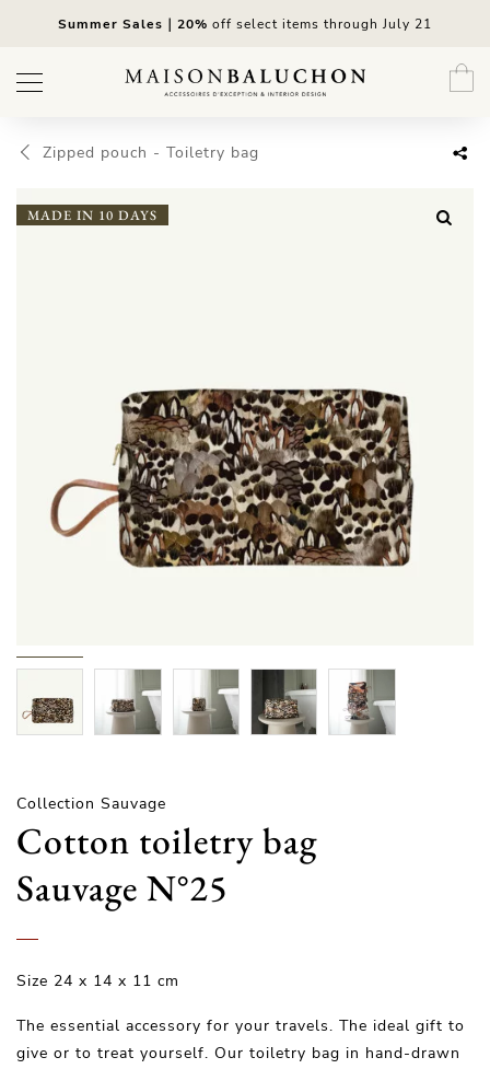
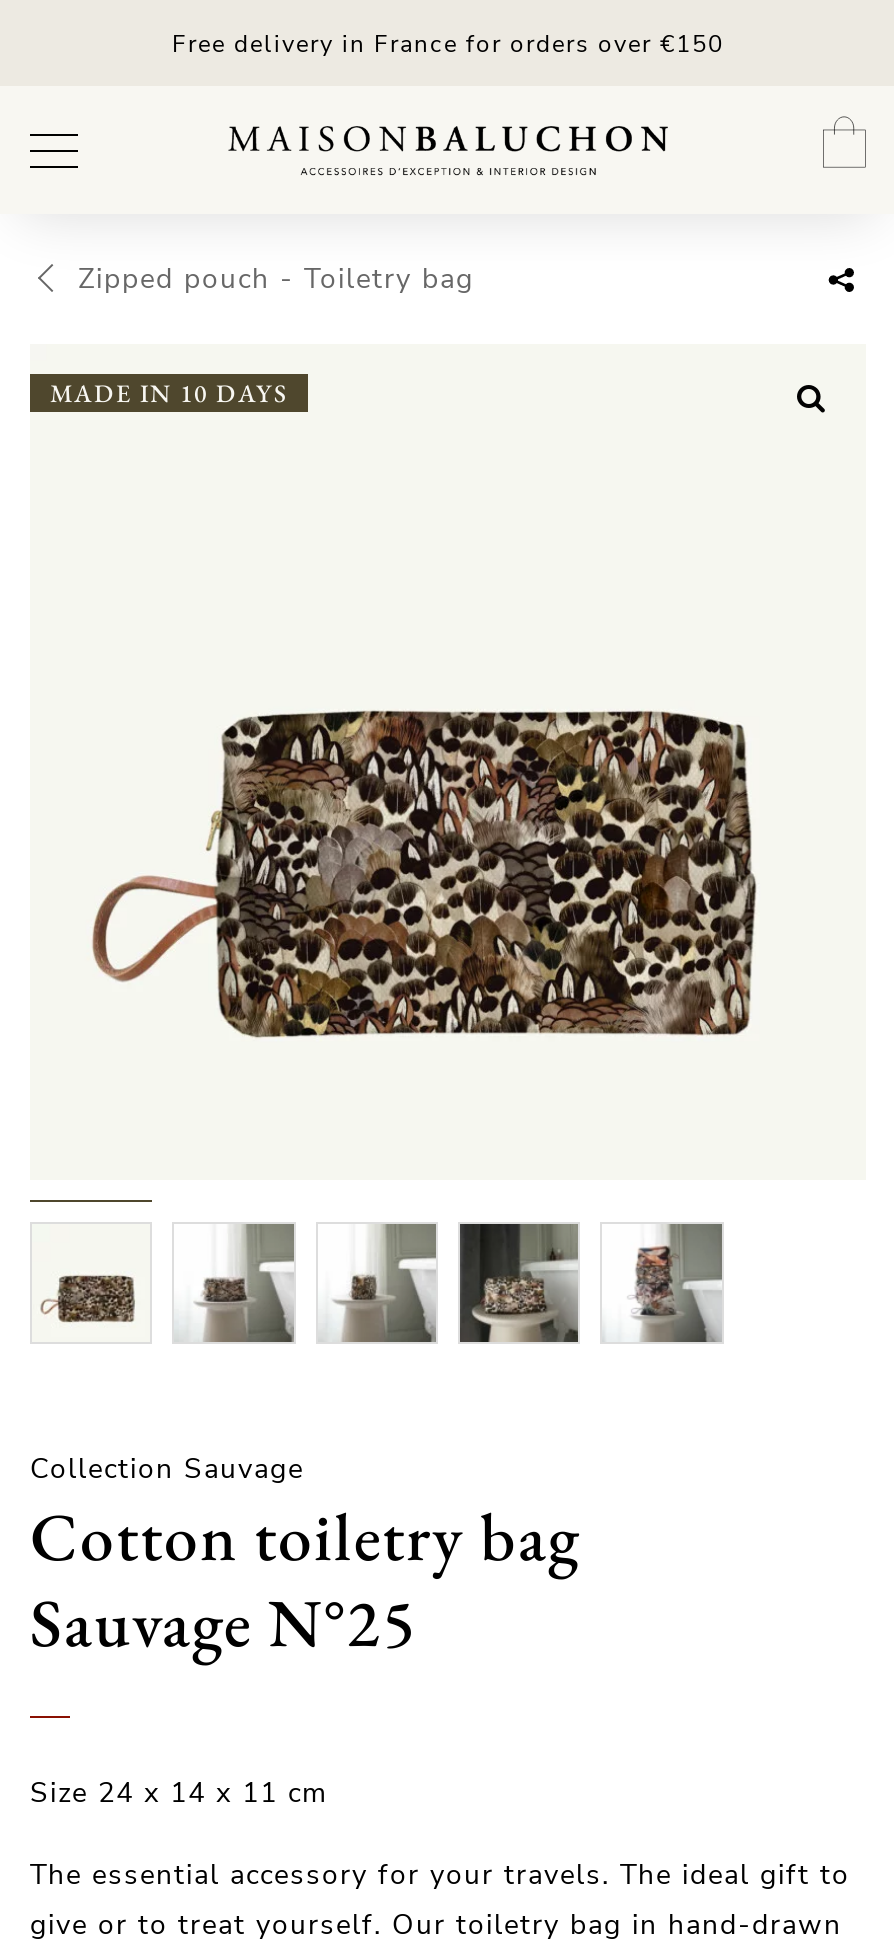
- Summer Sales｜20% off select items through July 21
+ Free delivery in France for orders over €150
